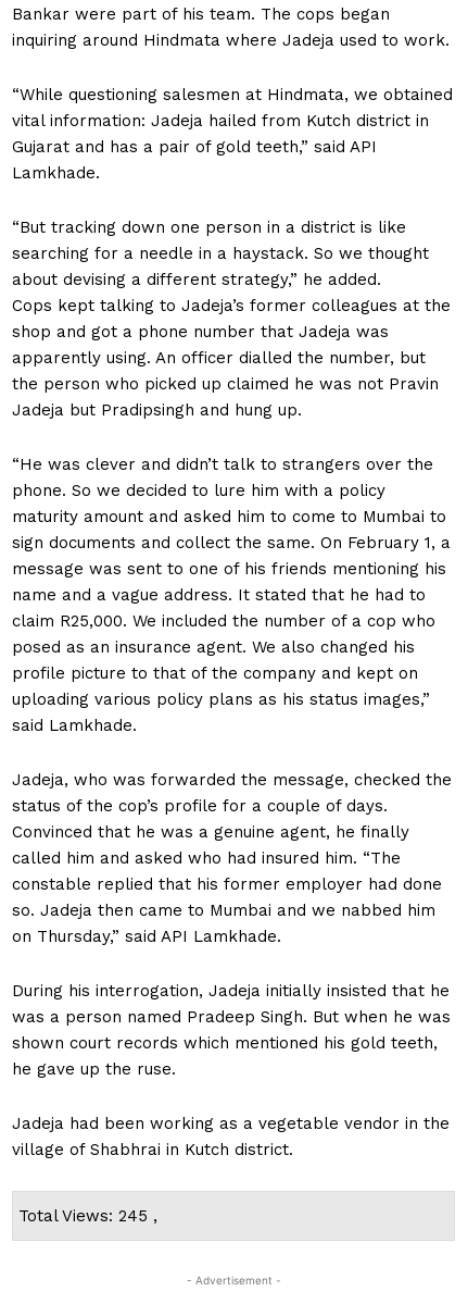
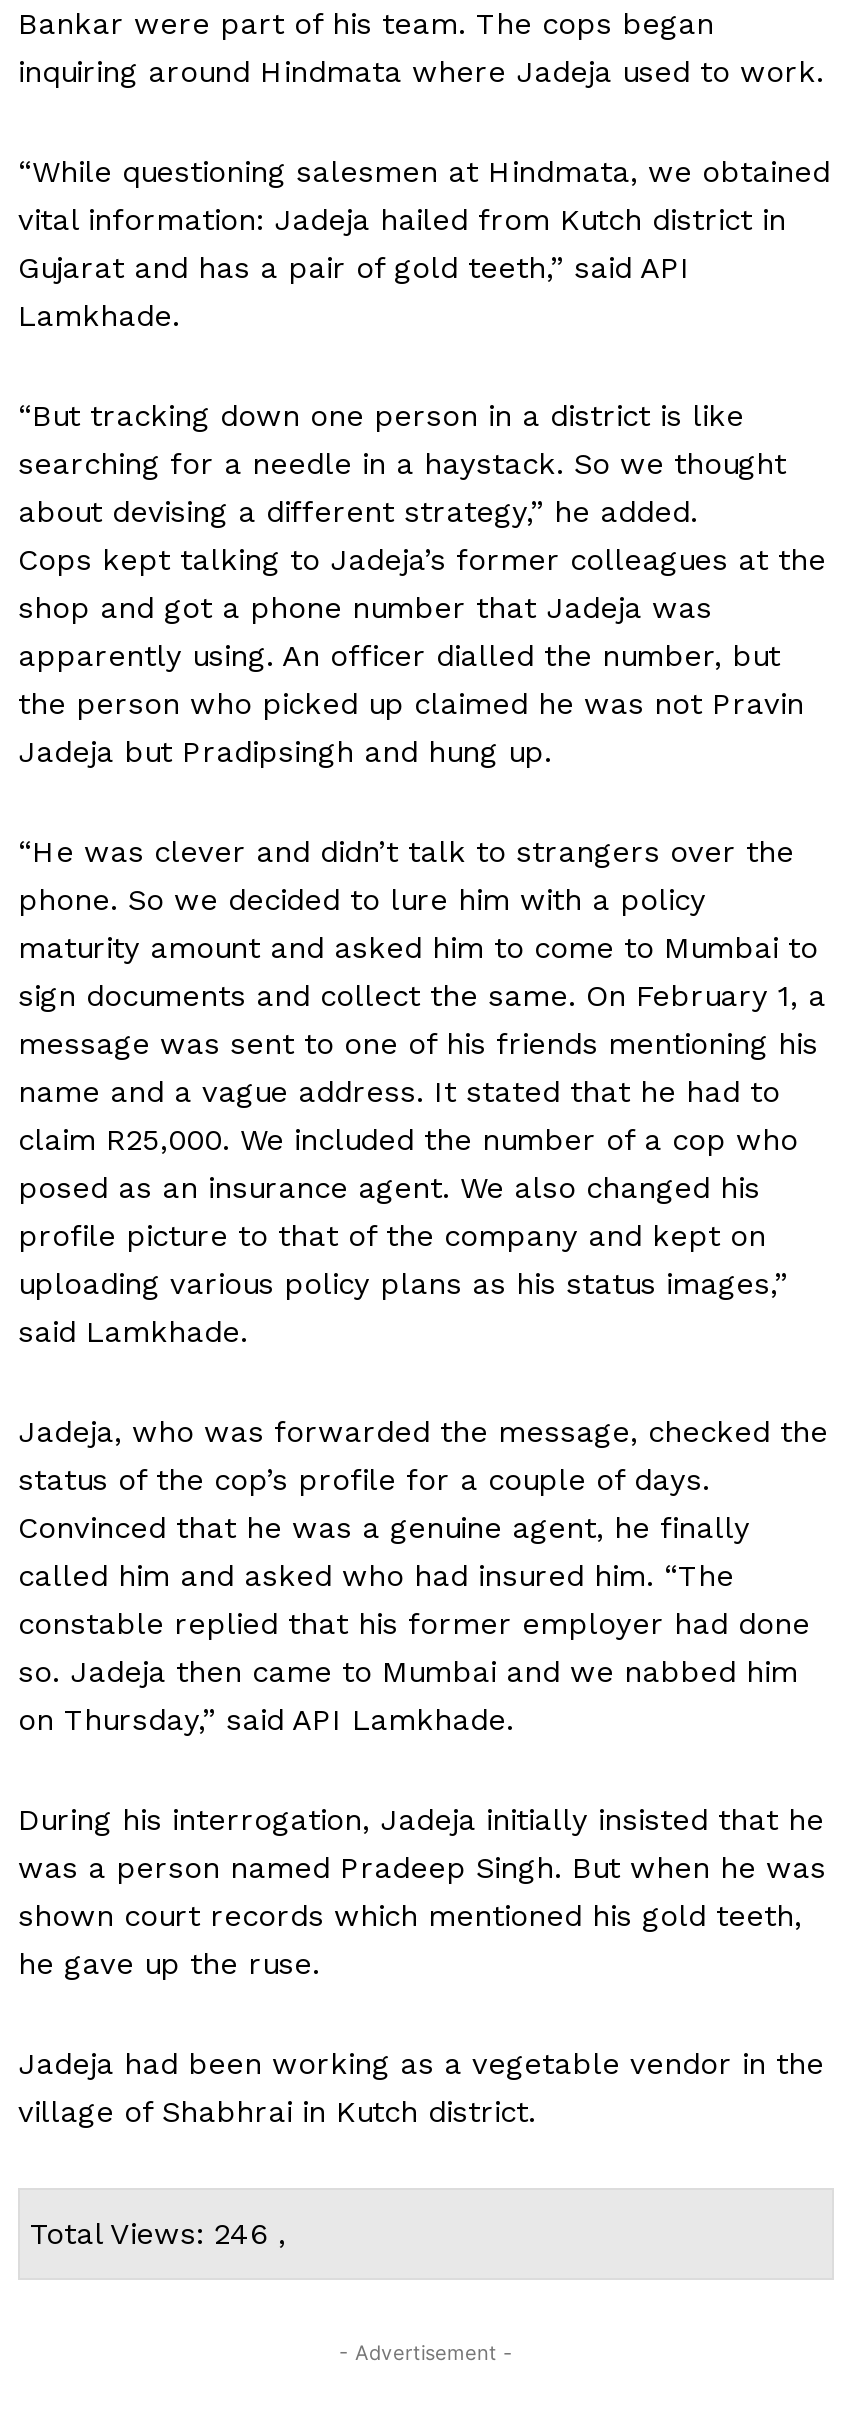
- Total Views: 245 ,
+ Total Views: 246 ,
